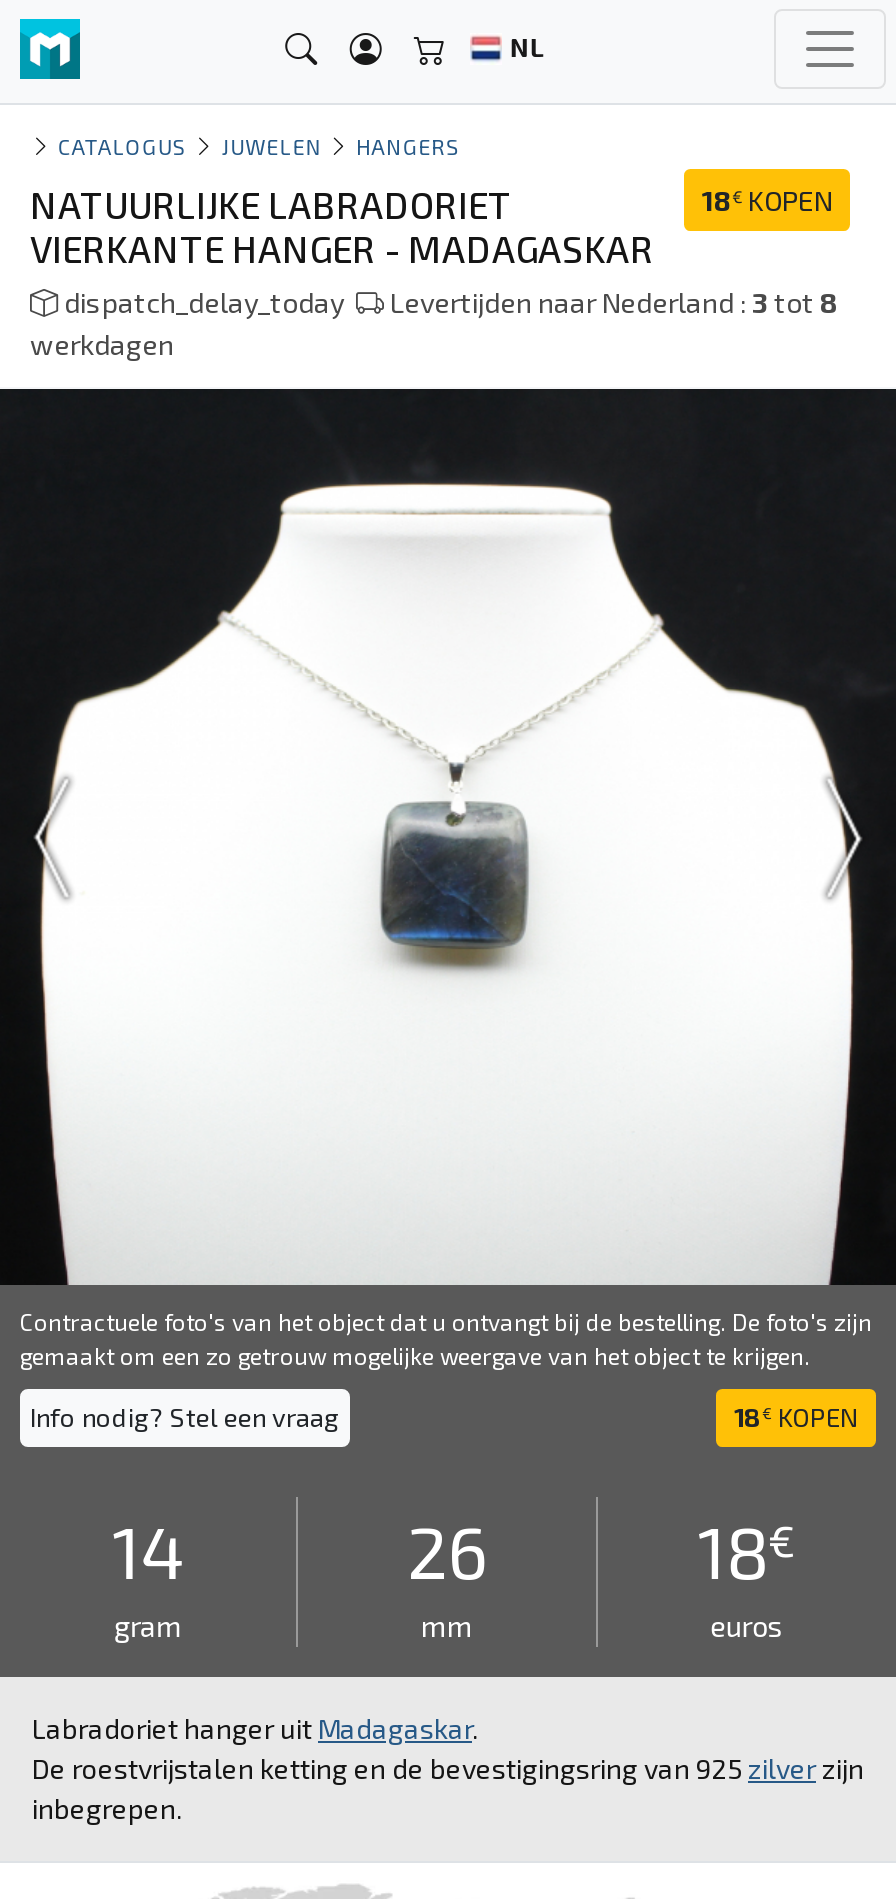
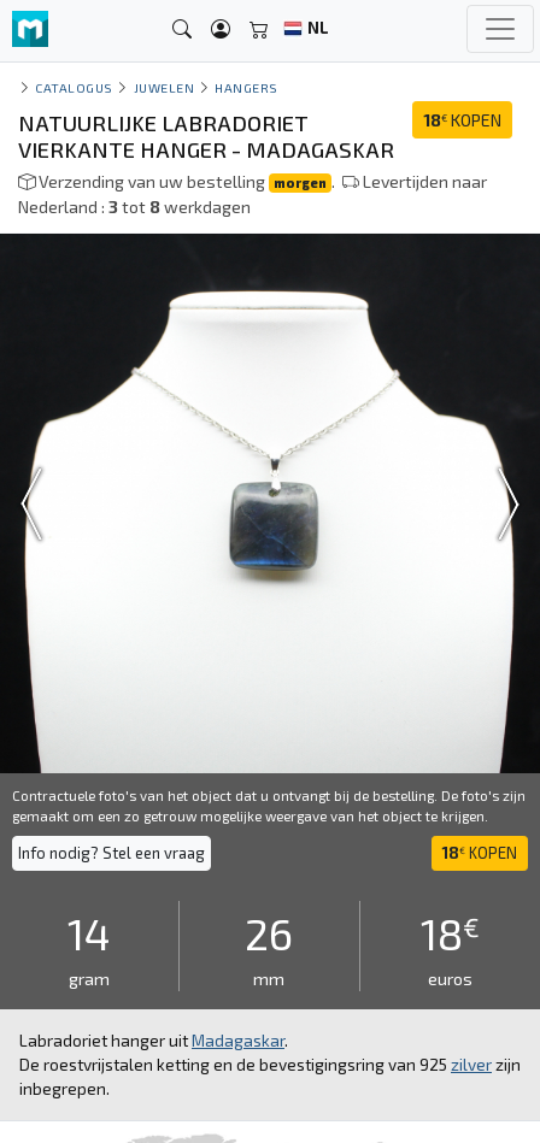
- dispatch_delay_today
- Levertijden naar Nederland : 3 tot 8
- werkdagen
+ Verzending van uw bestelling morgen .
+ Levertijden naar
+ Nederland : 3 tot 8 werkdagen
